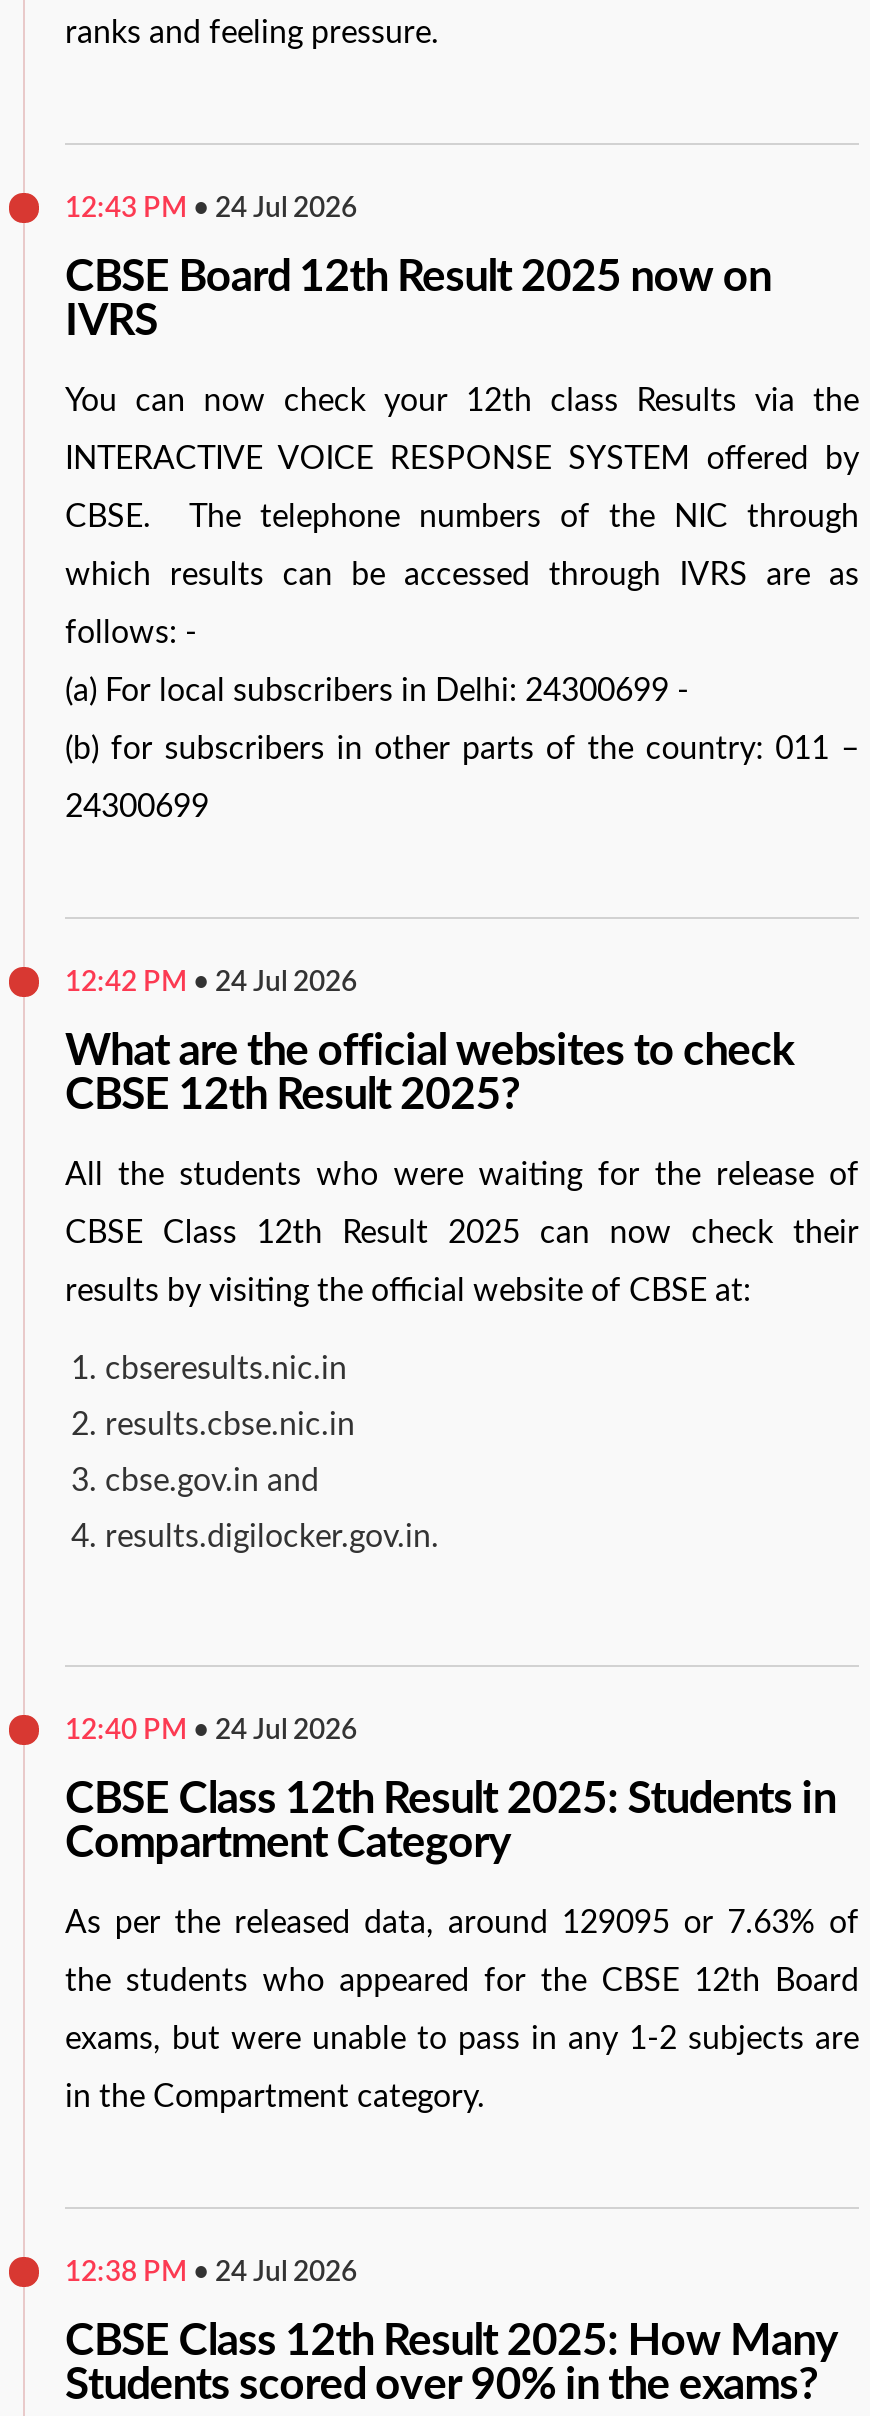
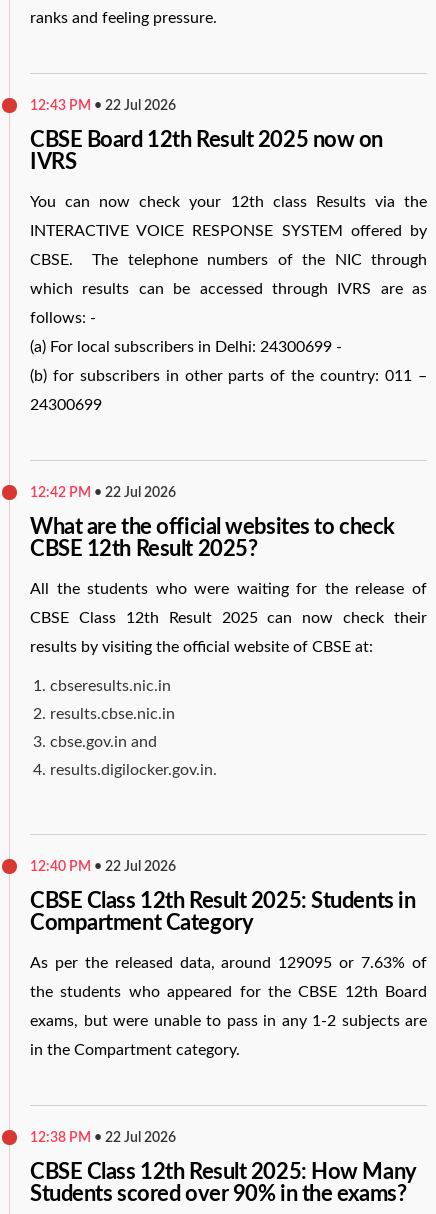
- 12:43 PM • 24 Jul 2026
+ 12:43 PM • 22 Jul 2026

- 12:42 PM • 24 Jul 2026
+ 12:42 PM • 22 Jul 2026

- 12:40 PM • 24 Jul 2026
+ 12:40 PM • 22 Jul 2026

- 12:38 PM • 24 Jul 2026
+ 12:38 PM • 22 Jul 2026
